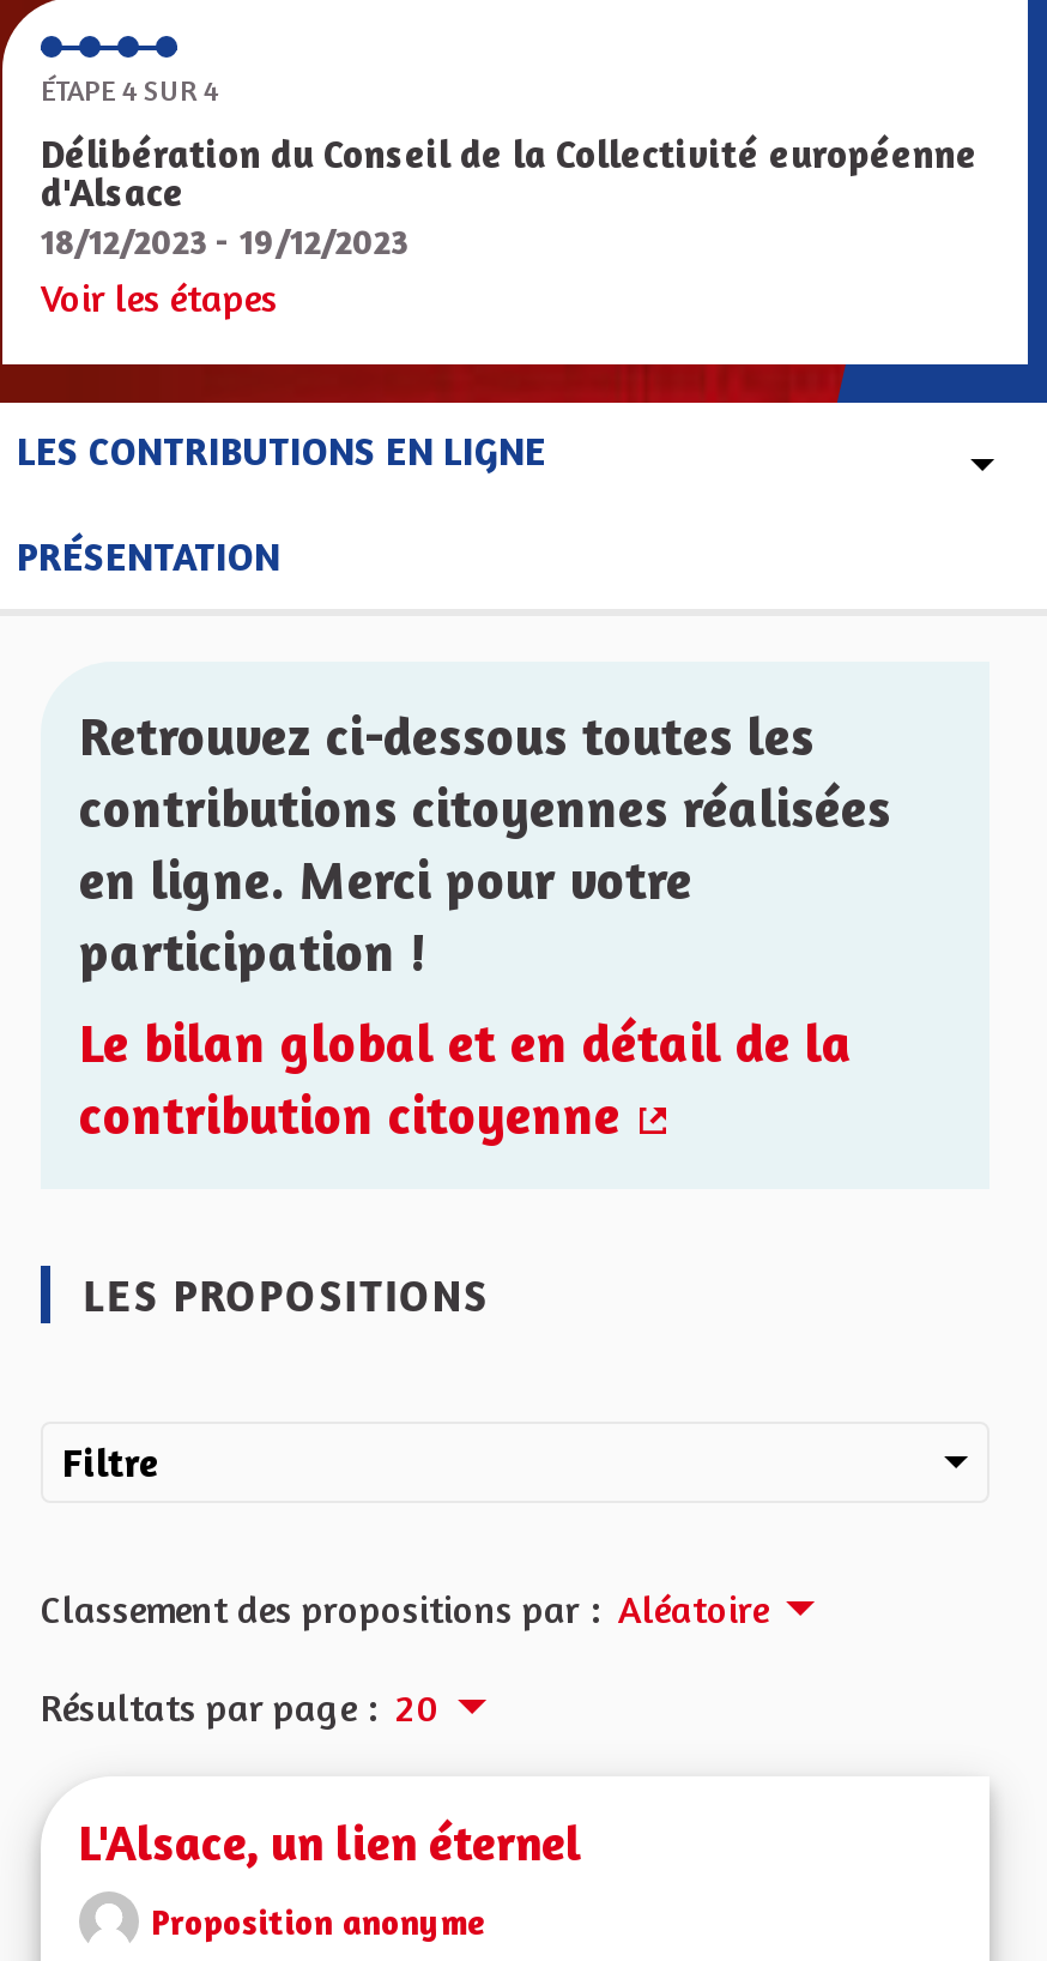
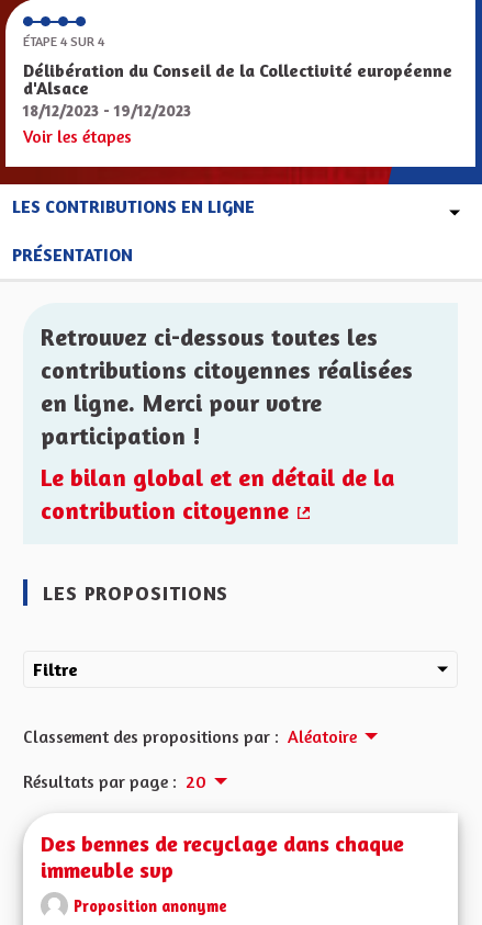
- L'Alsace, un lien éternel
+ Des bennes de recyclage dans chaque
+ immeuble svp
